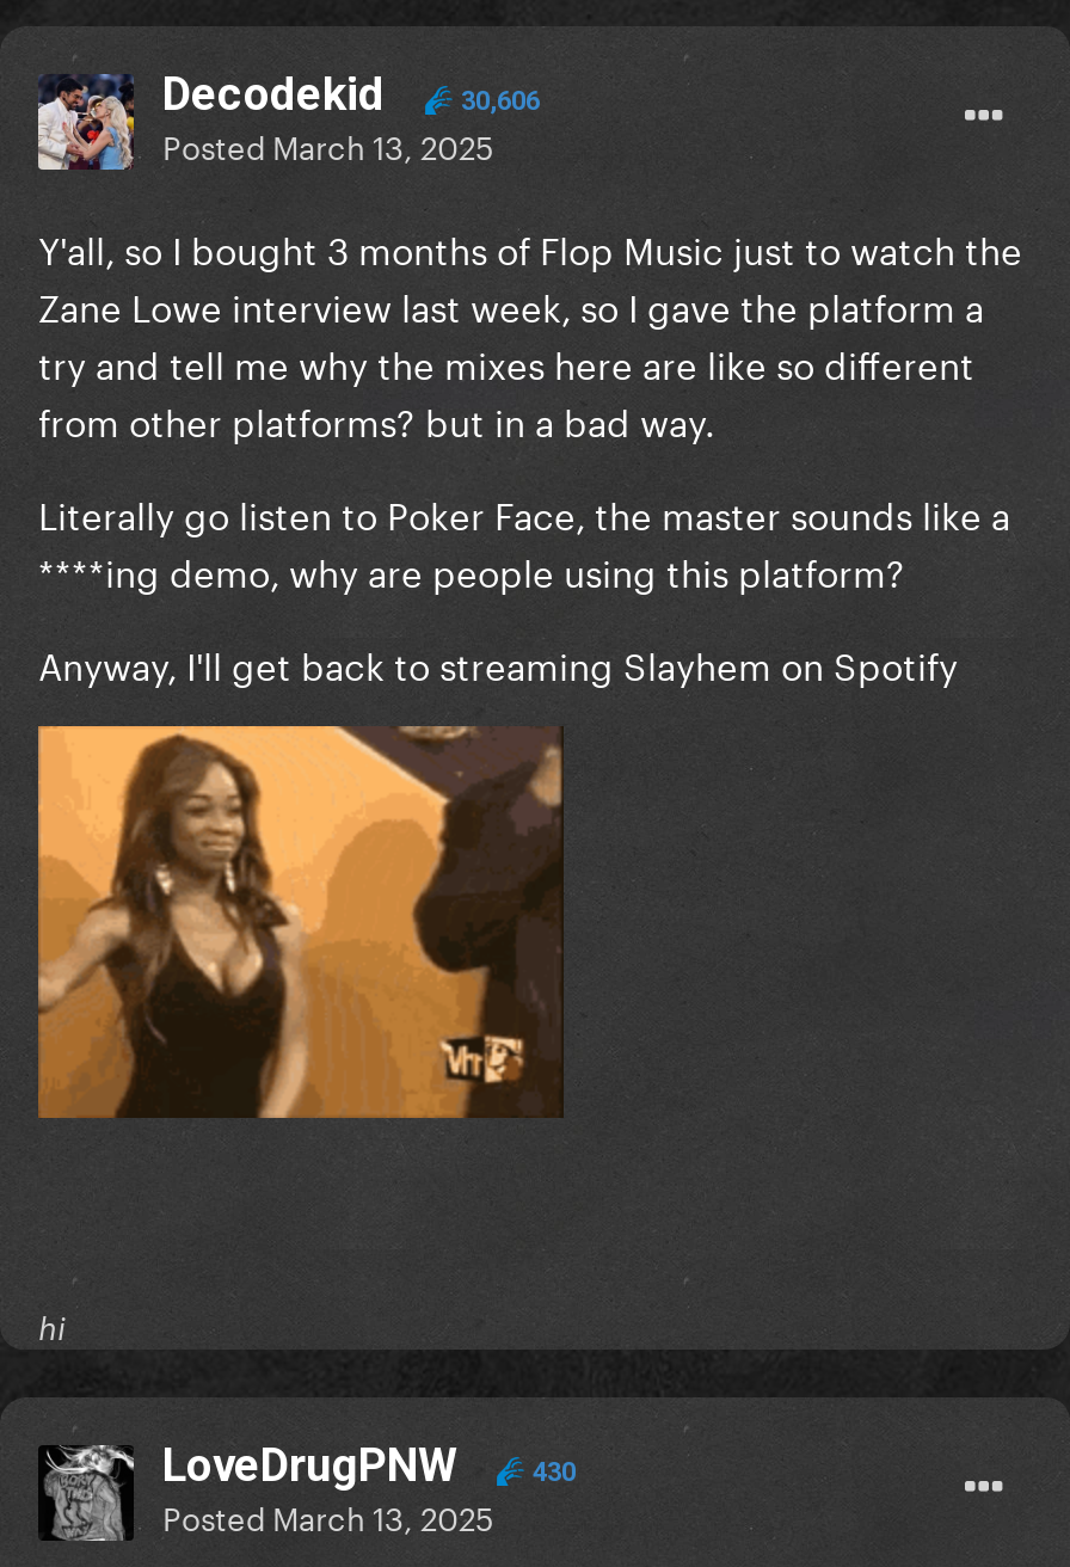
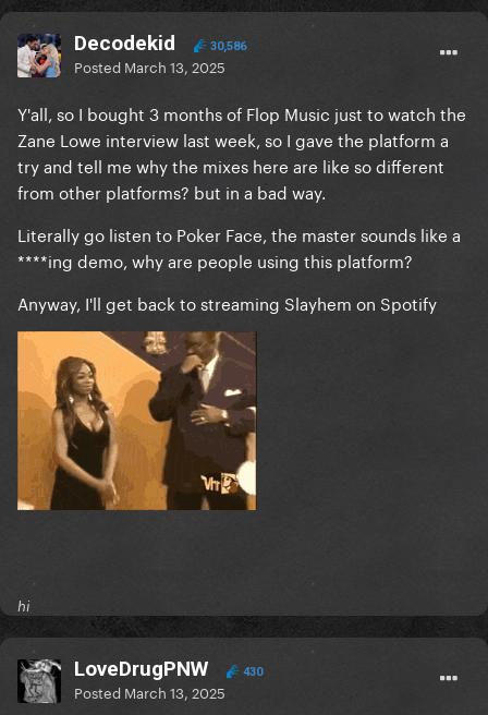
- 30,606
+ 30,586

- [image]
+ [image]
